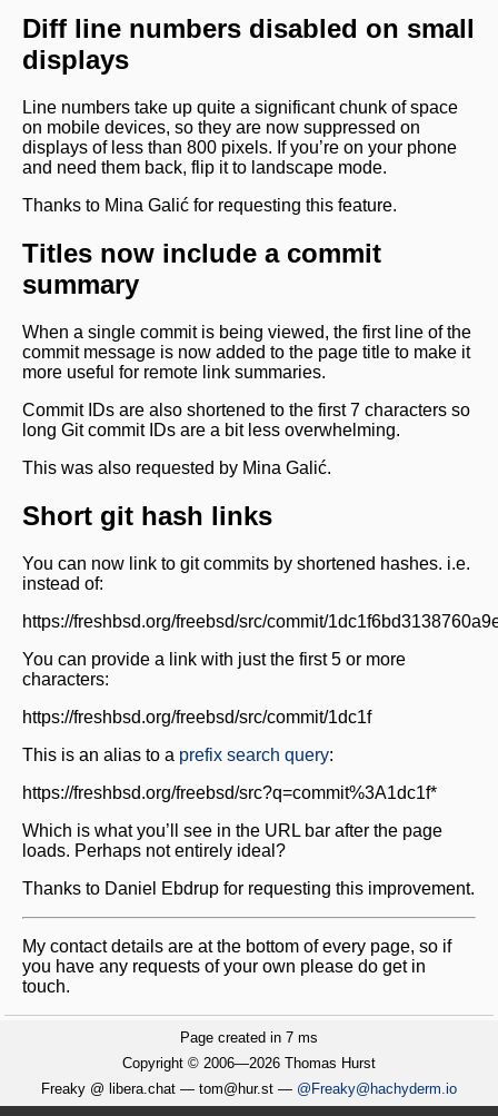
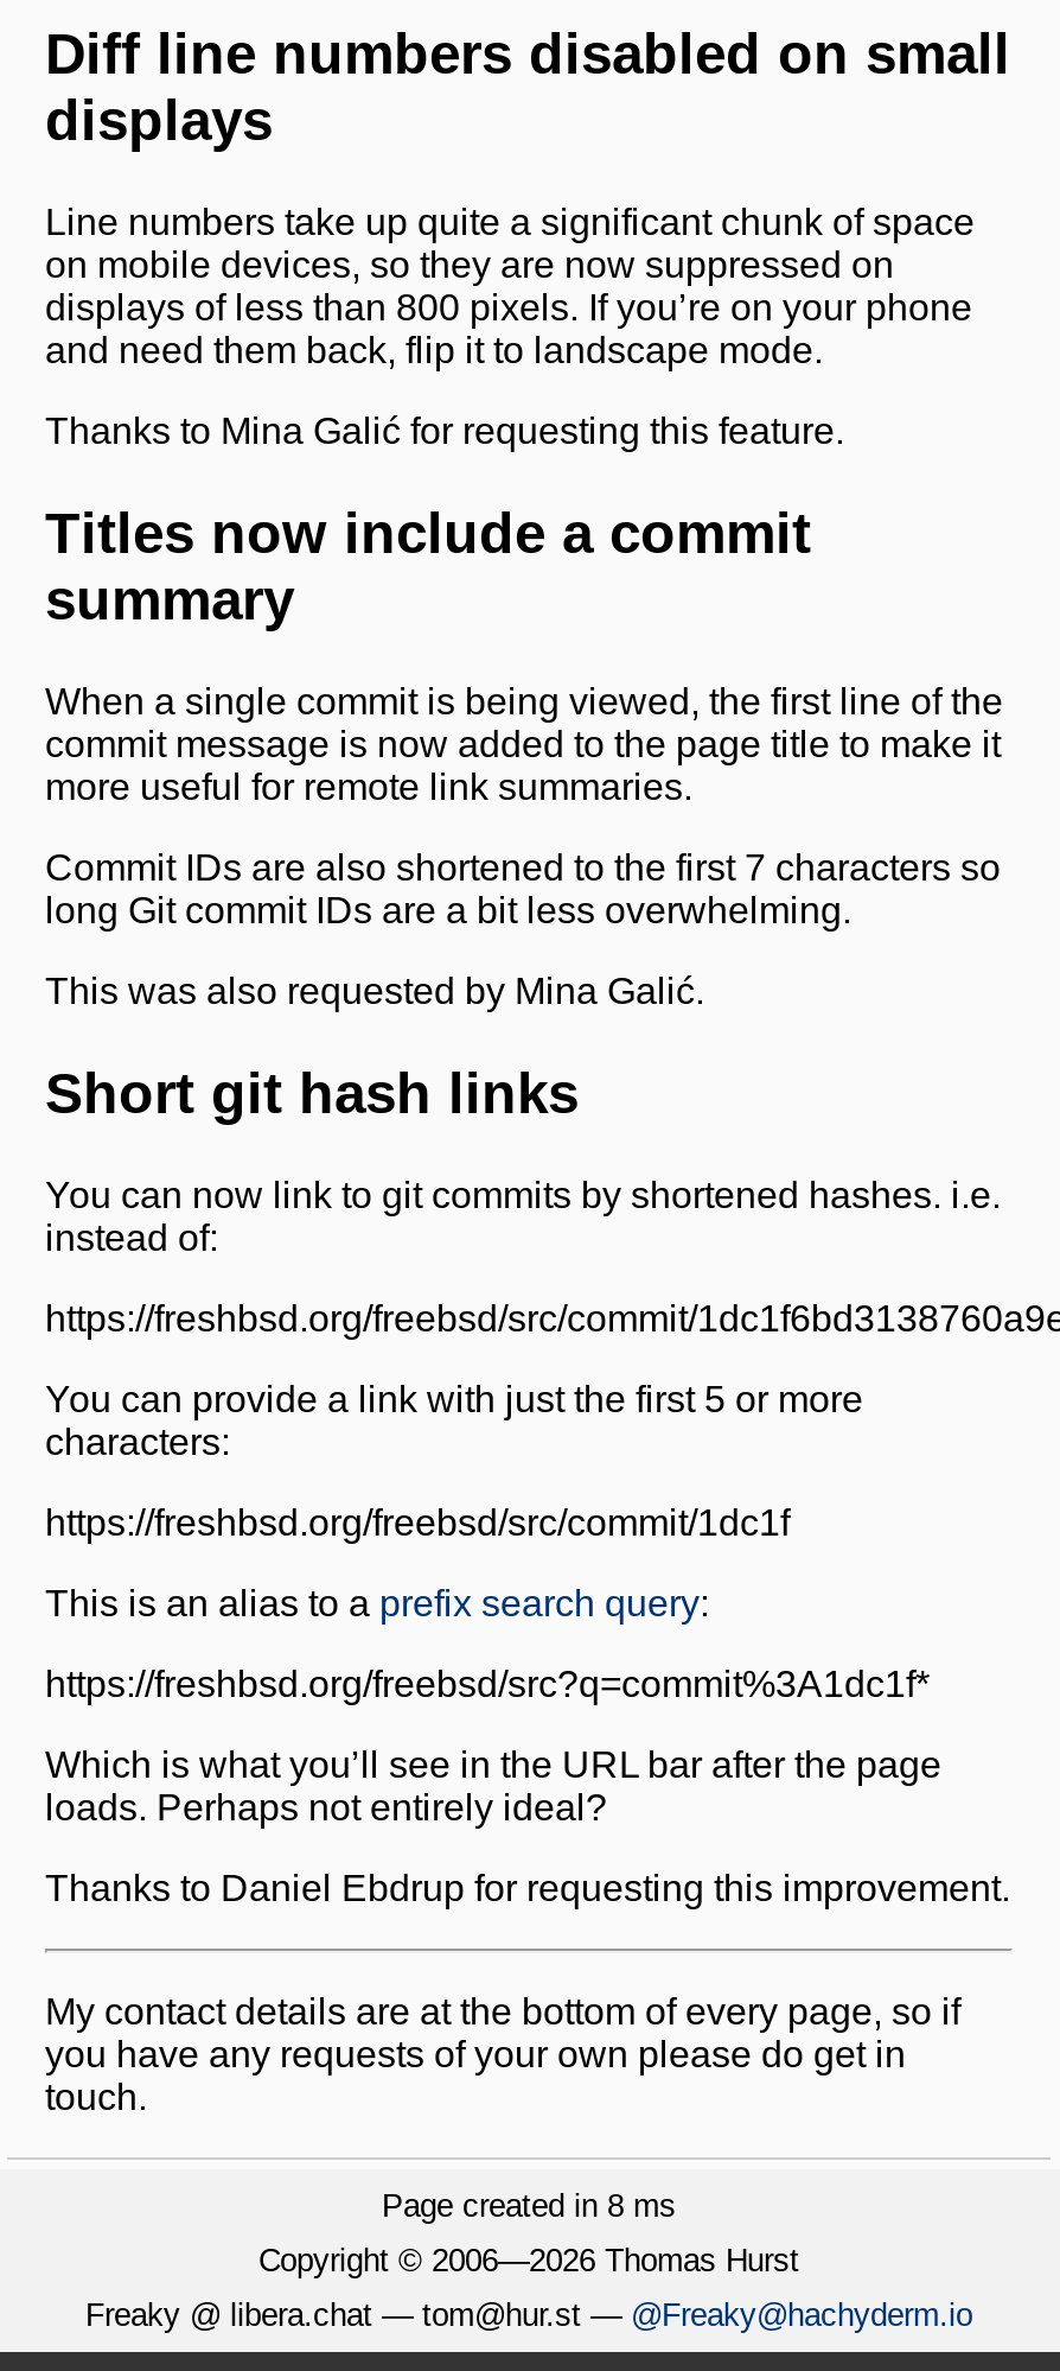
- Page created in 7 ms
+ Page created in 8 ms
